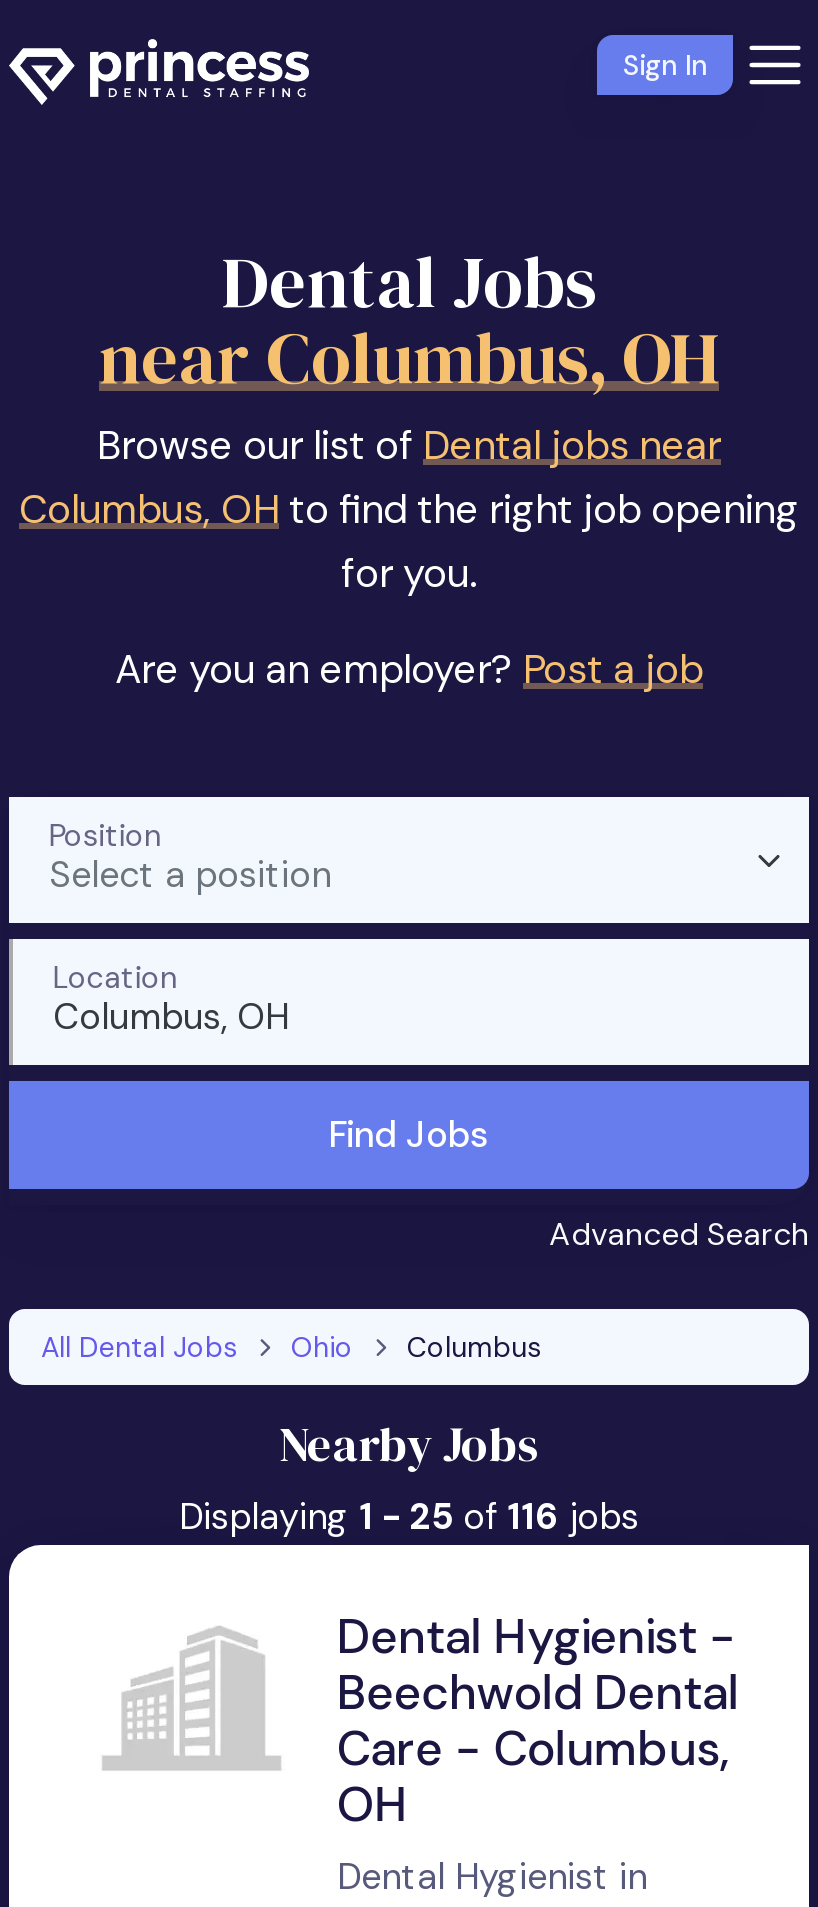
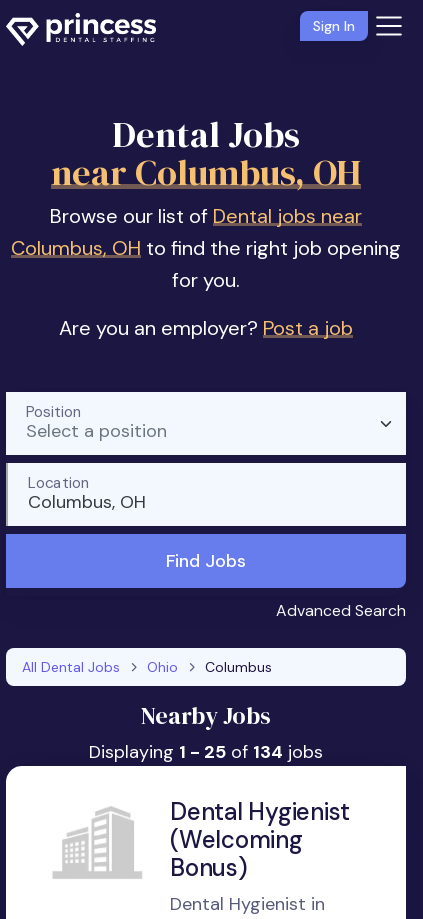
- Displaying 1 - 25 of 116 jobs
+ Displaying 1 - 25 of 134 jobs

- Dental Hygienist -
- Beechwold Dental
- Care - Columbus,
- OH
+ Dental Hygienist
+ (Welcoming
+ Bonus)
